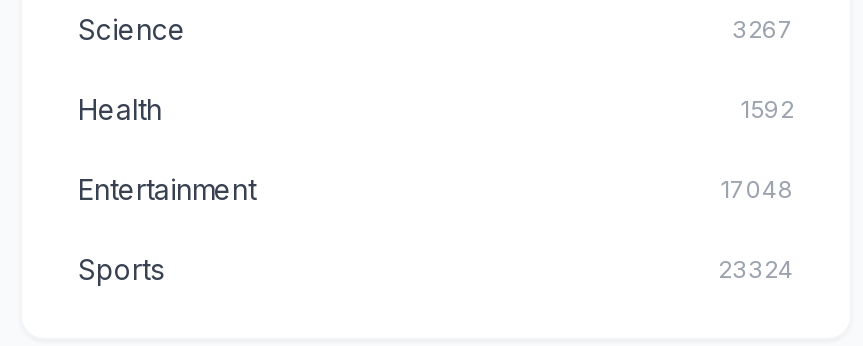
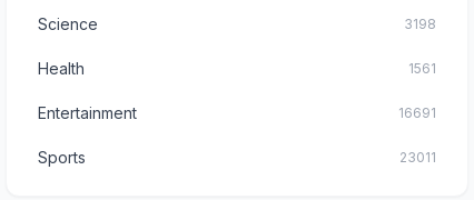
- 3267
+ 3198

- 1592
+ 1561

- 17048
+ 16691

- 23324
+ 23011
